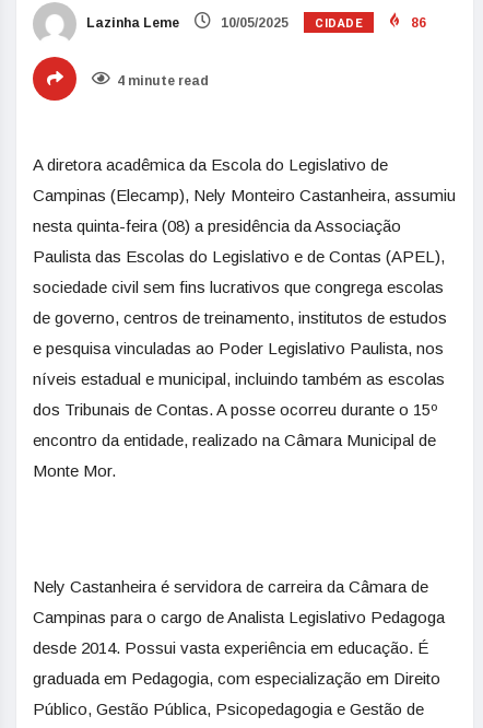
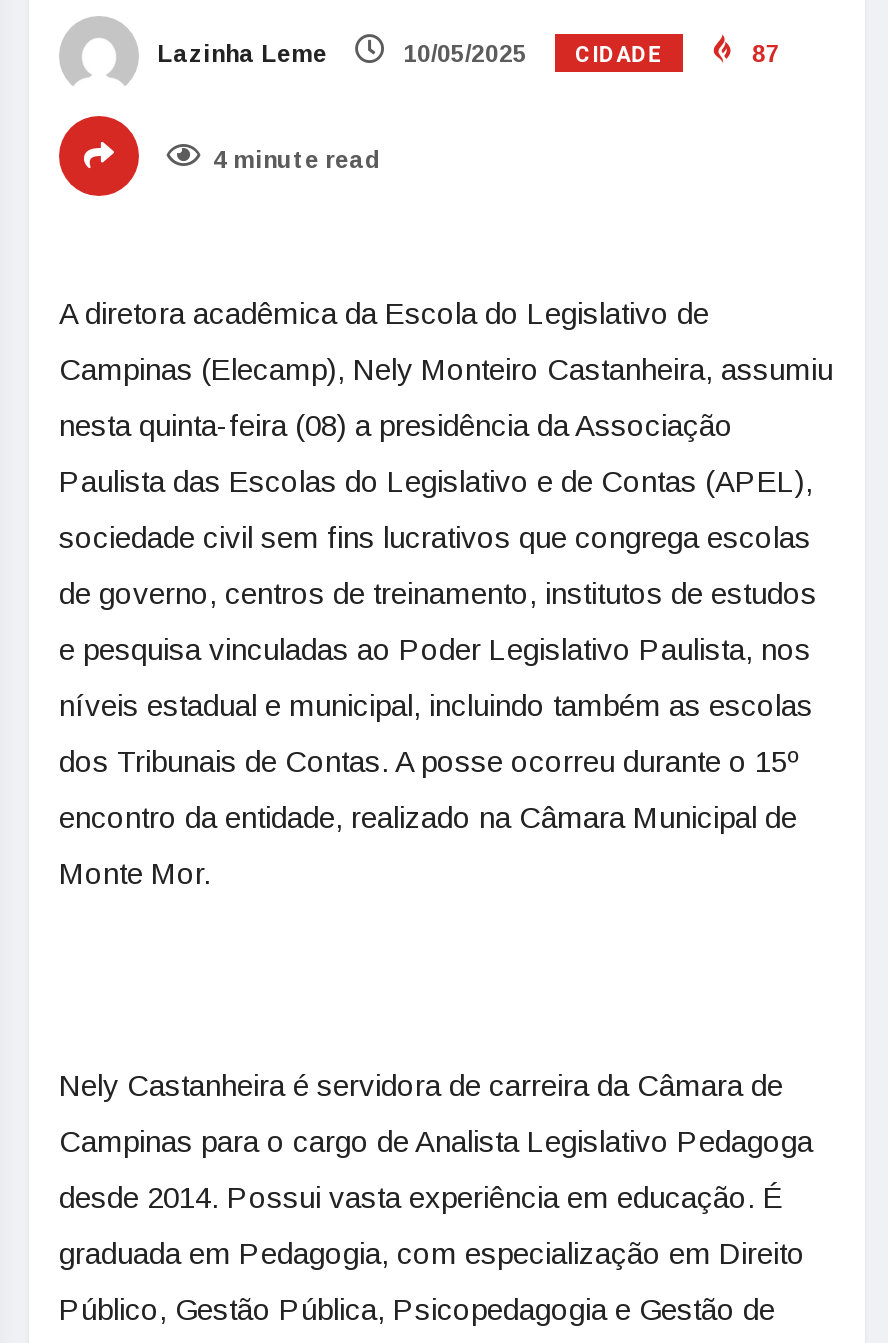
- 86
+ 87
